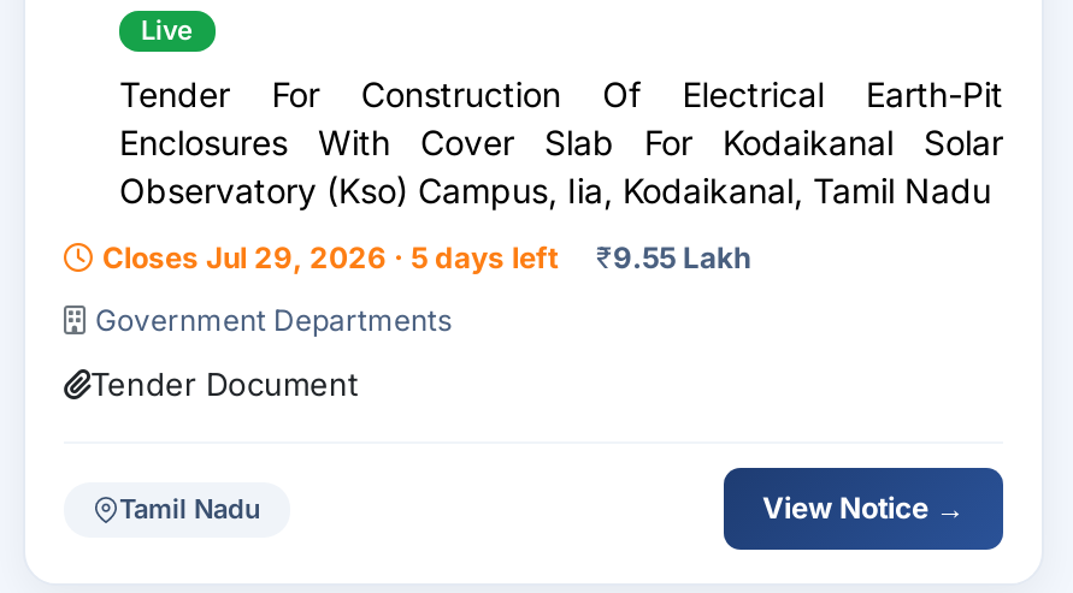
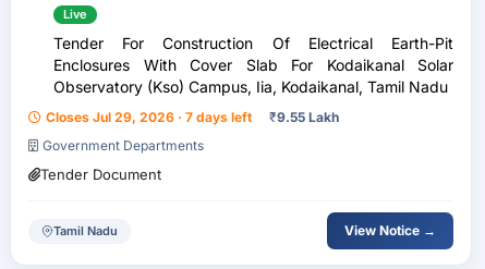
- Closes Jul 29, 2026 · 5 days left
+ Closes Jul 29, 2026 · 7 days left
